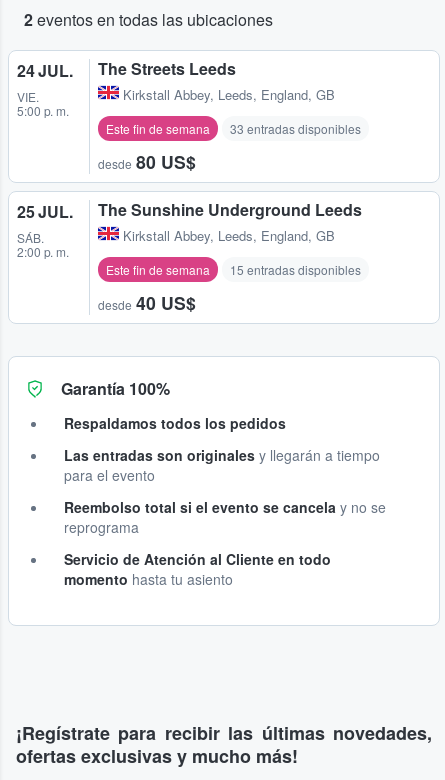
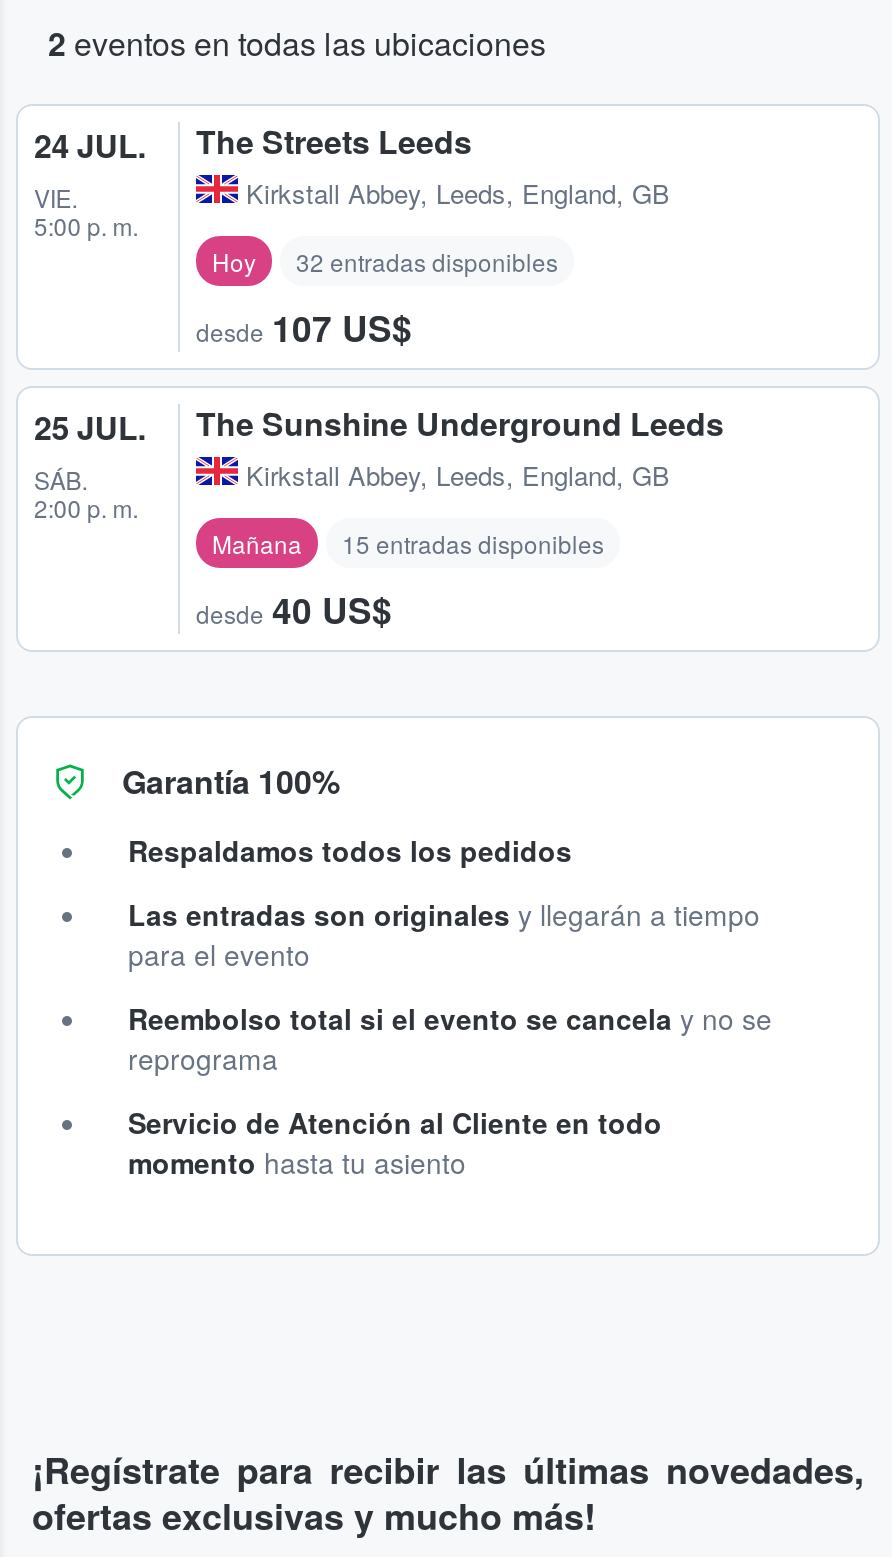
- Este fin de semana
- 33 entradas disponibles
+ Hoy
+ 32 entradas disponibles

- desde 80 US$
+ desde 107 US$

- Este fin de semana
+ Mañana
